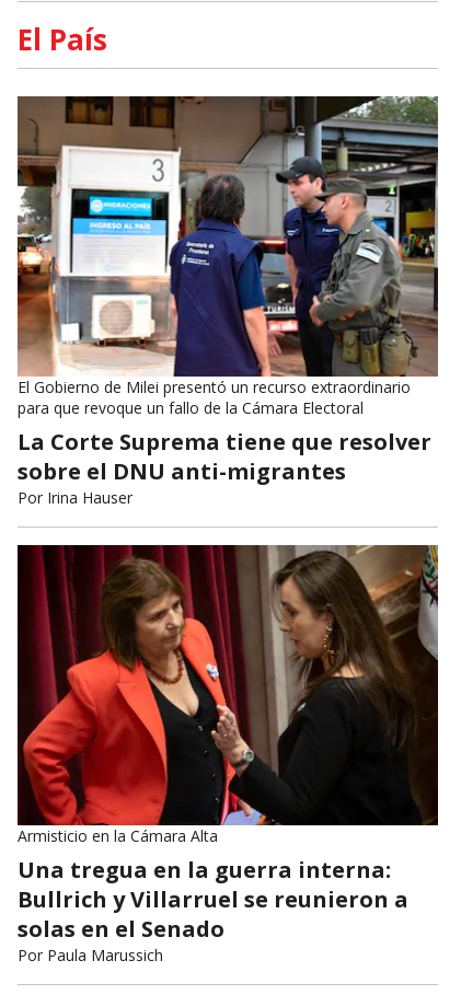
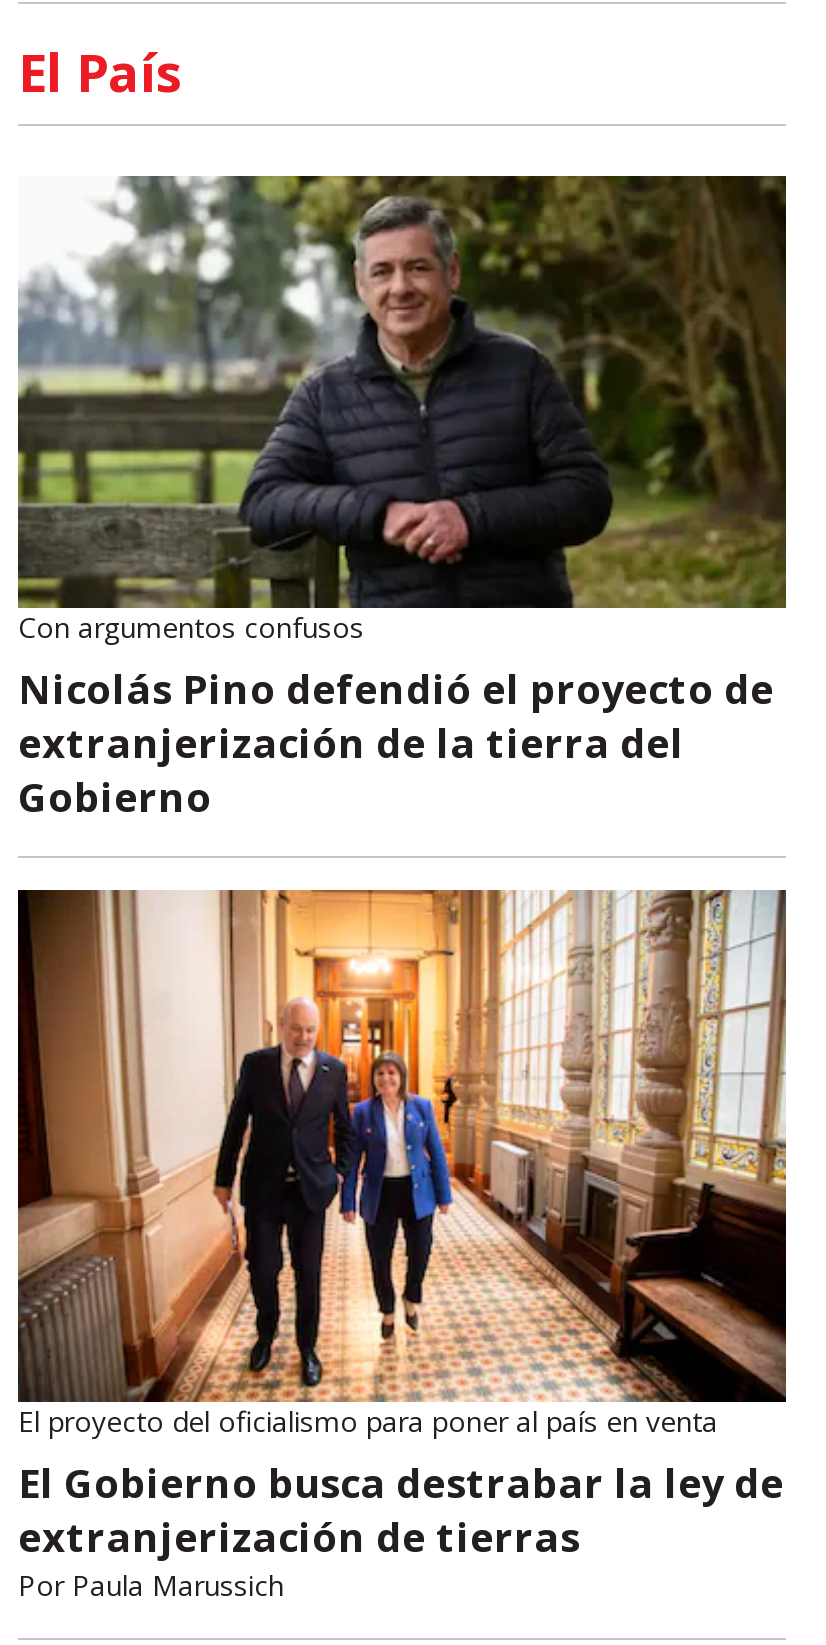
- [image]
- El Gobierno de Milei presentó un recurso extraordinario
- para que revoque un fallo de la Cámara Electoral
- La Corte Suprema tiene que resolver
- sobre el DNU anti-migrantes
- Por Irina Hauser
+ [image]
+ Con argumentos confusos
+ Nicolás Pino defendió el proyecto de
+ extranjerización de la tierra del
+ Gobierno

- [image]
+ [image]

- Armisticio en la Cámara Alta
- Una tregua en la guerra interna:
- Bullrich y Villarruel se reunieron a
- solas en el Senado
+ El proyecto del oficialismo para poner al país en venta
+ El Gobierno busca destrabar la ley de
+ extranjerización de tierras
